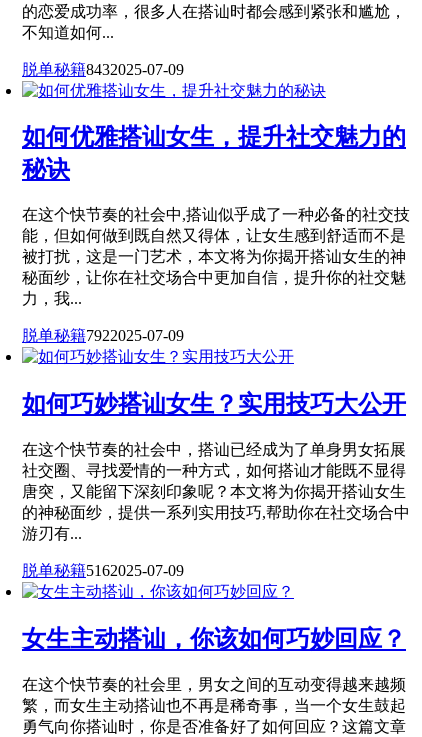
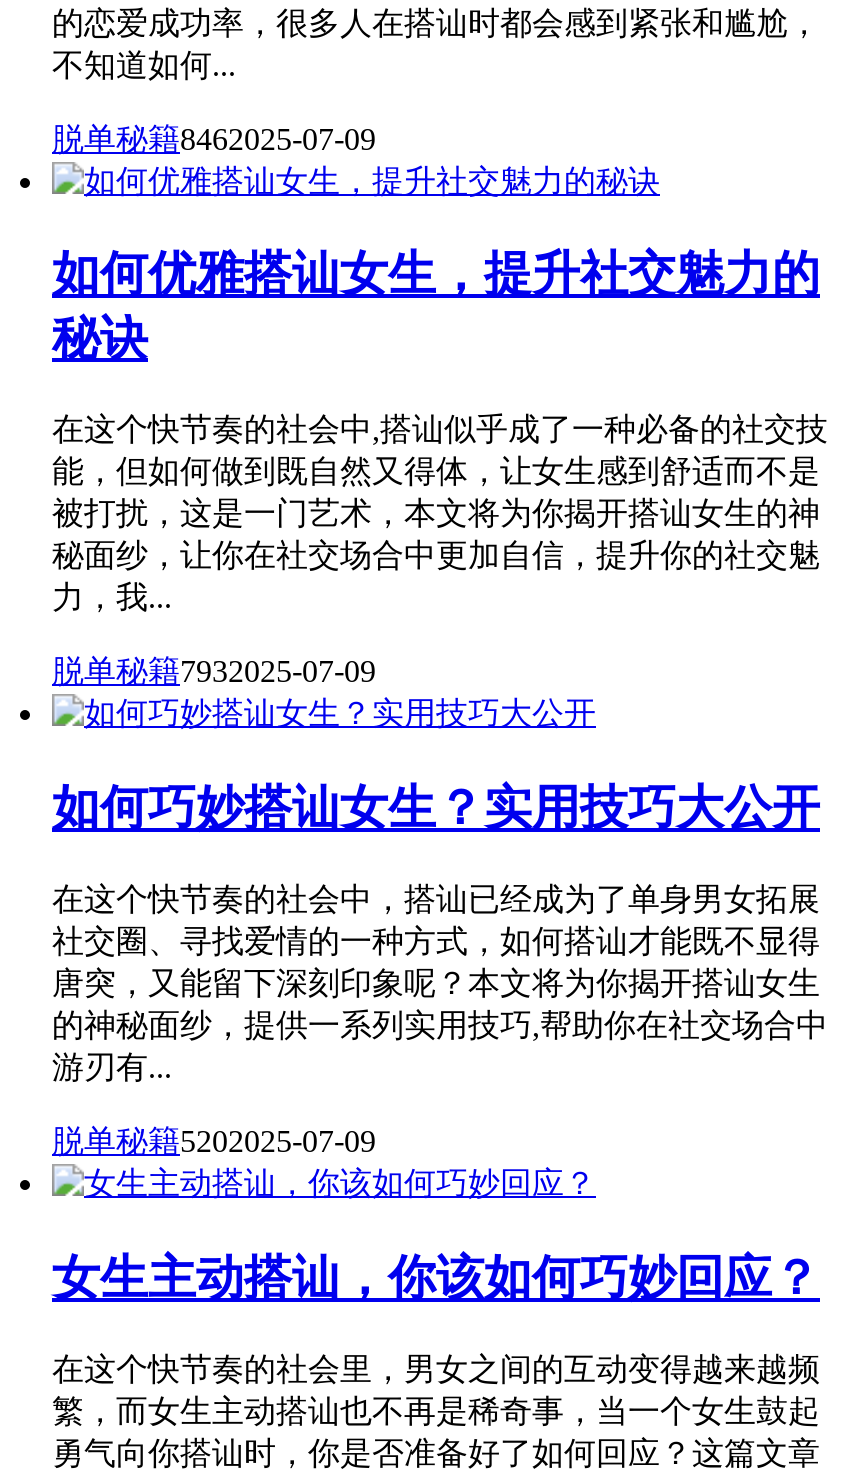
- 脱单秘籍8432025-07-09
+ 脱单秘籍8462025-07-09

- 脱单秘籍7922025-07-09
+ 脱单秘籍7932025-07-09

- 脱单秘籍5162025-07-09
+ 脱单秘籍5202025-07-09
